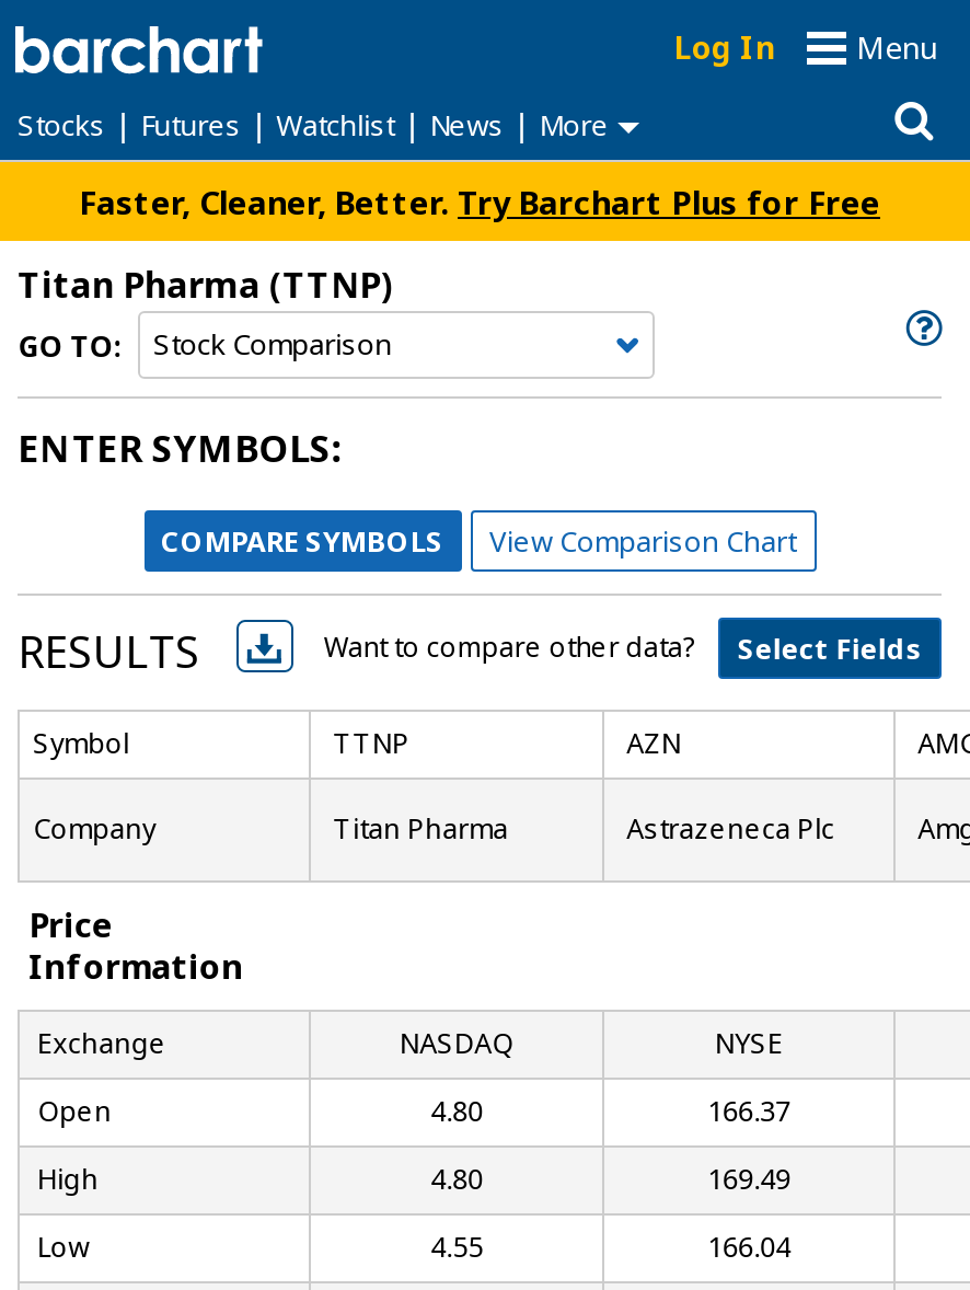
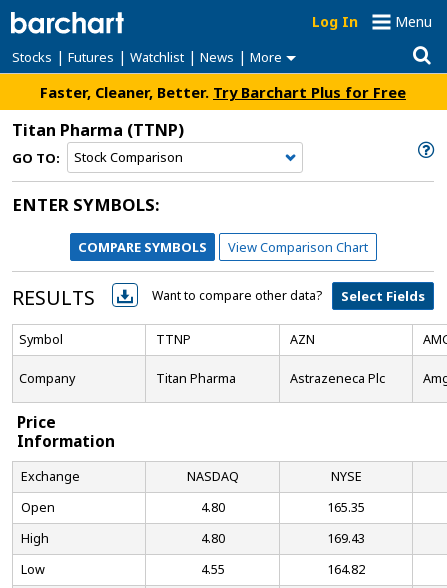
- 166.37
+ 165.35

- 169.49
+ 169.43

- 166.04
+ 164.82
